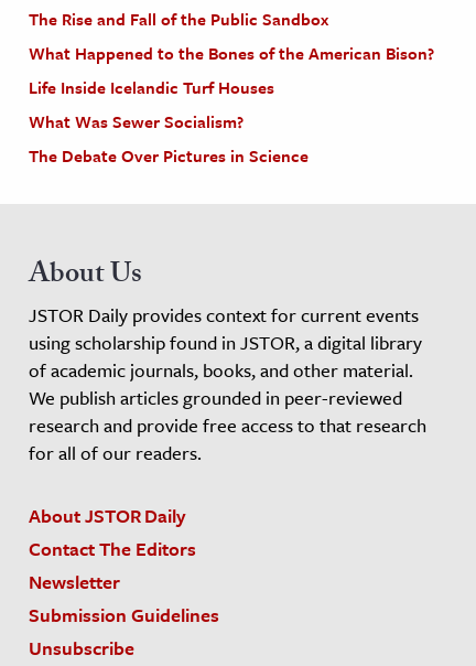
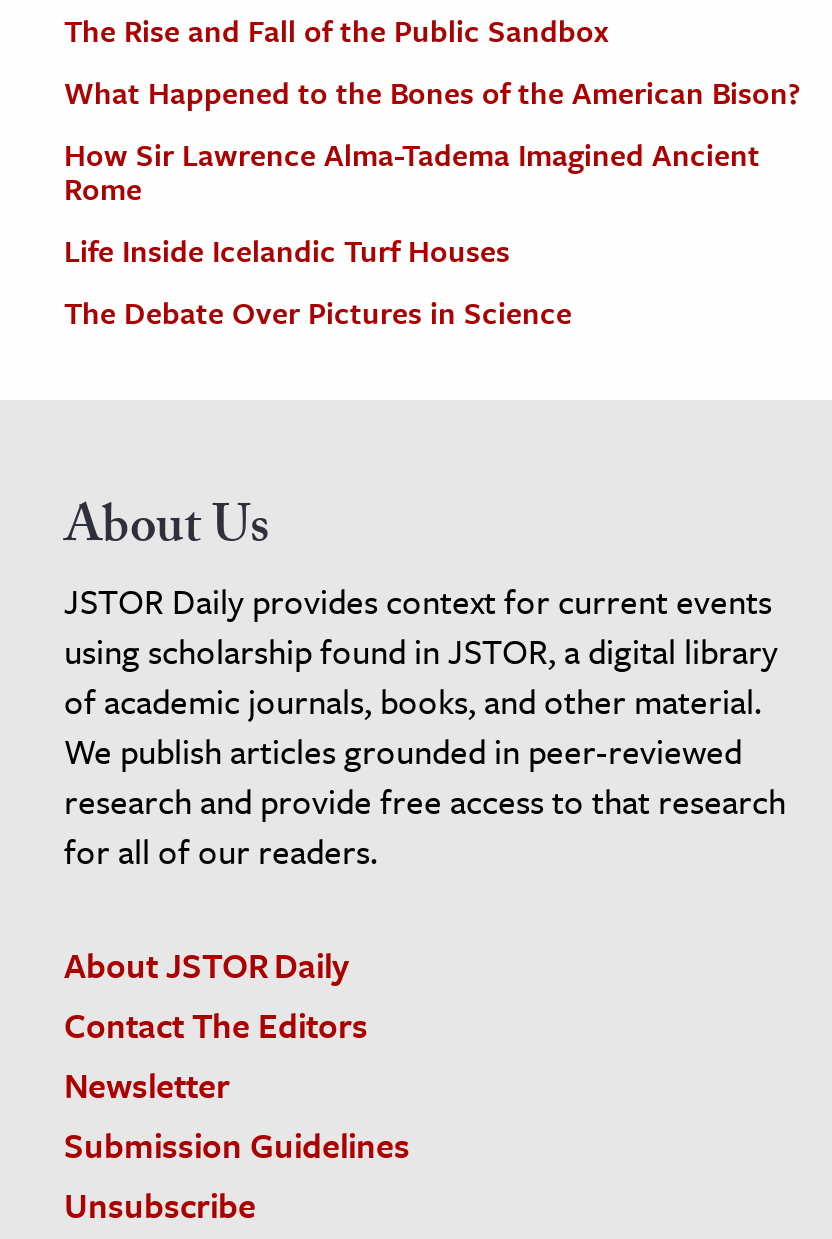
+ How Sir Lawrence Alma-Tadema Imagined Ancient
+ Rome

moved down: Life Inside Icelandic Turf Houses

- What Was Sewer Socialism?
